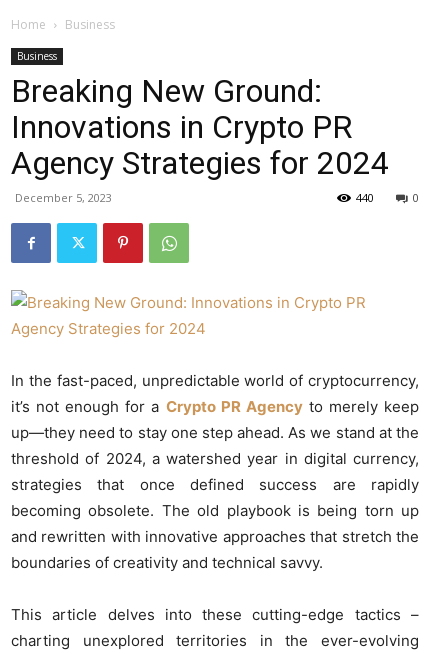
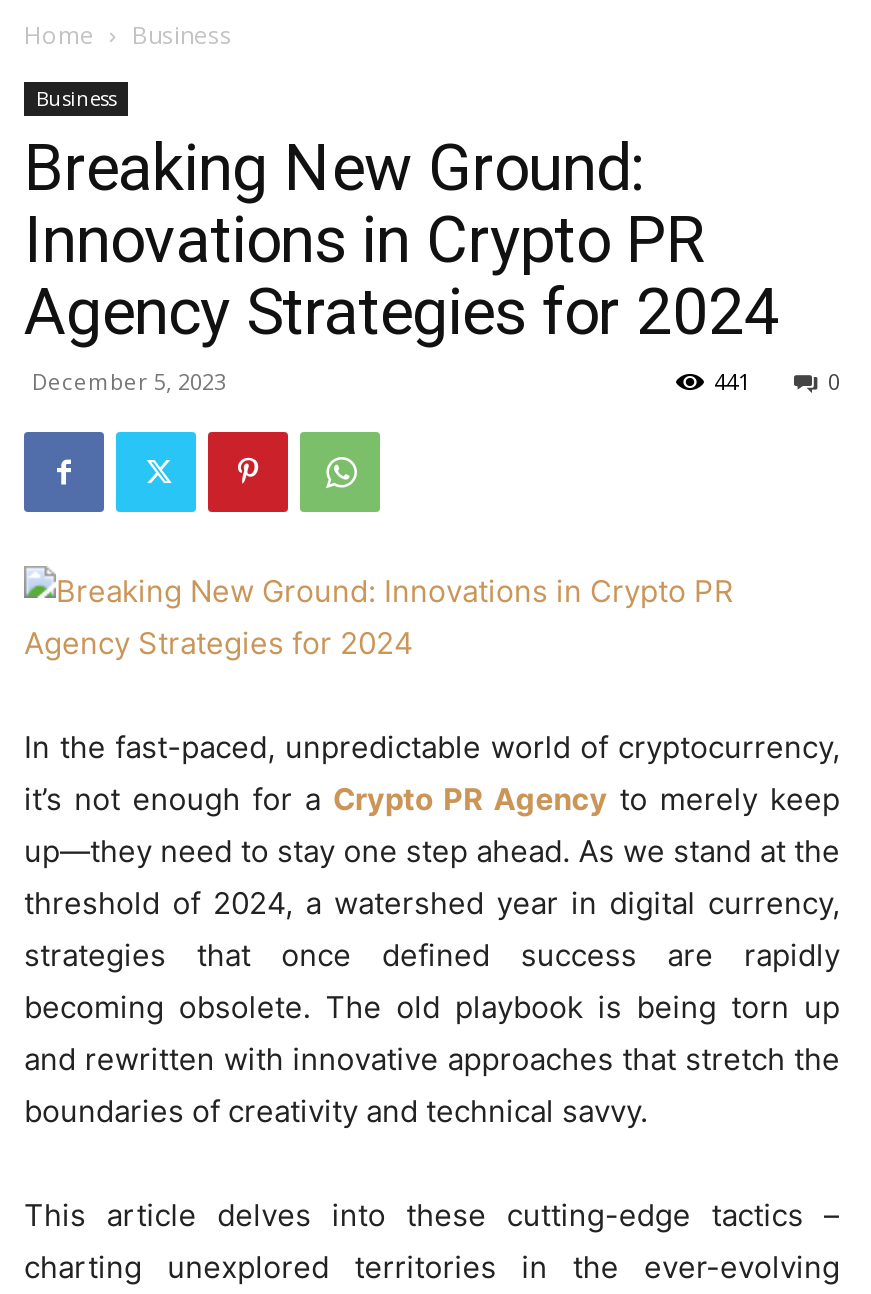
- 440
+ 441
